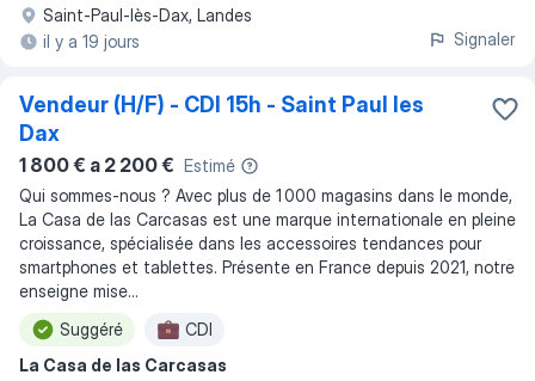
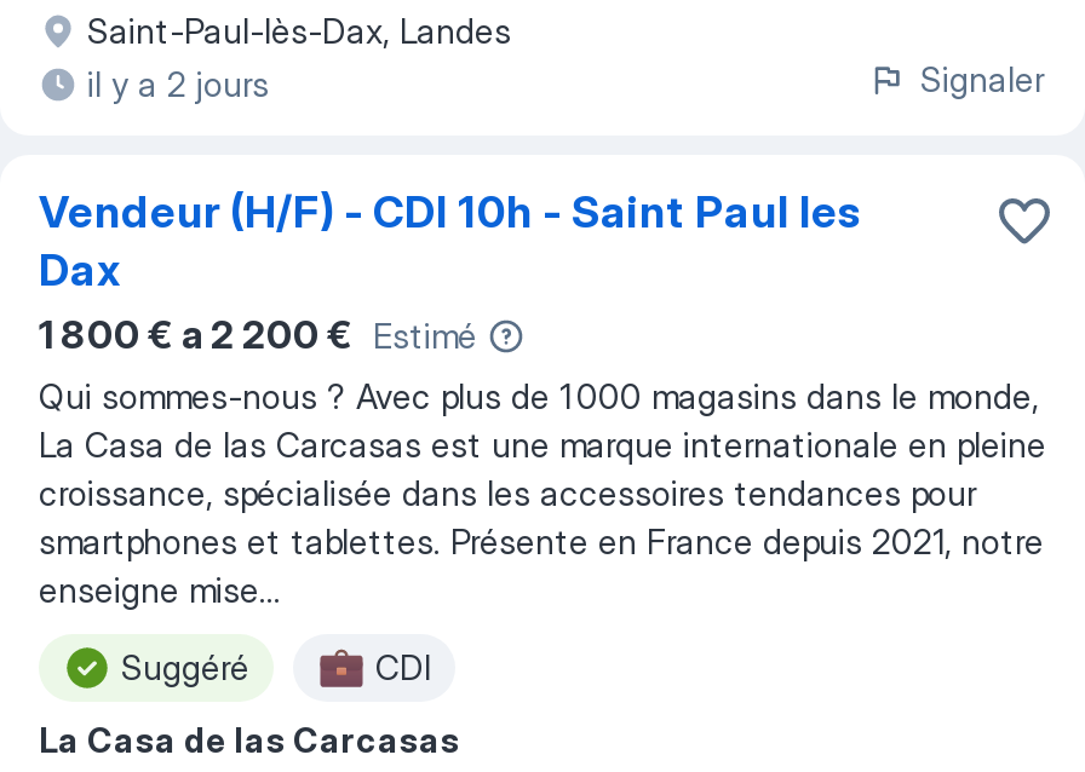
- il y a 19 jours
+ il y a 2 jours

- Vendeur (H/F) - CDI 15h - Saint Paul les
+ Vendeur (H/F) - CDI 10h - Saint Paul les
